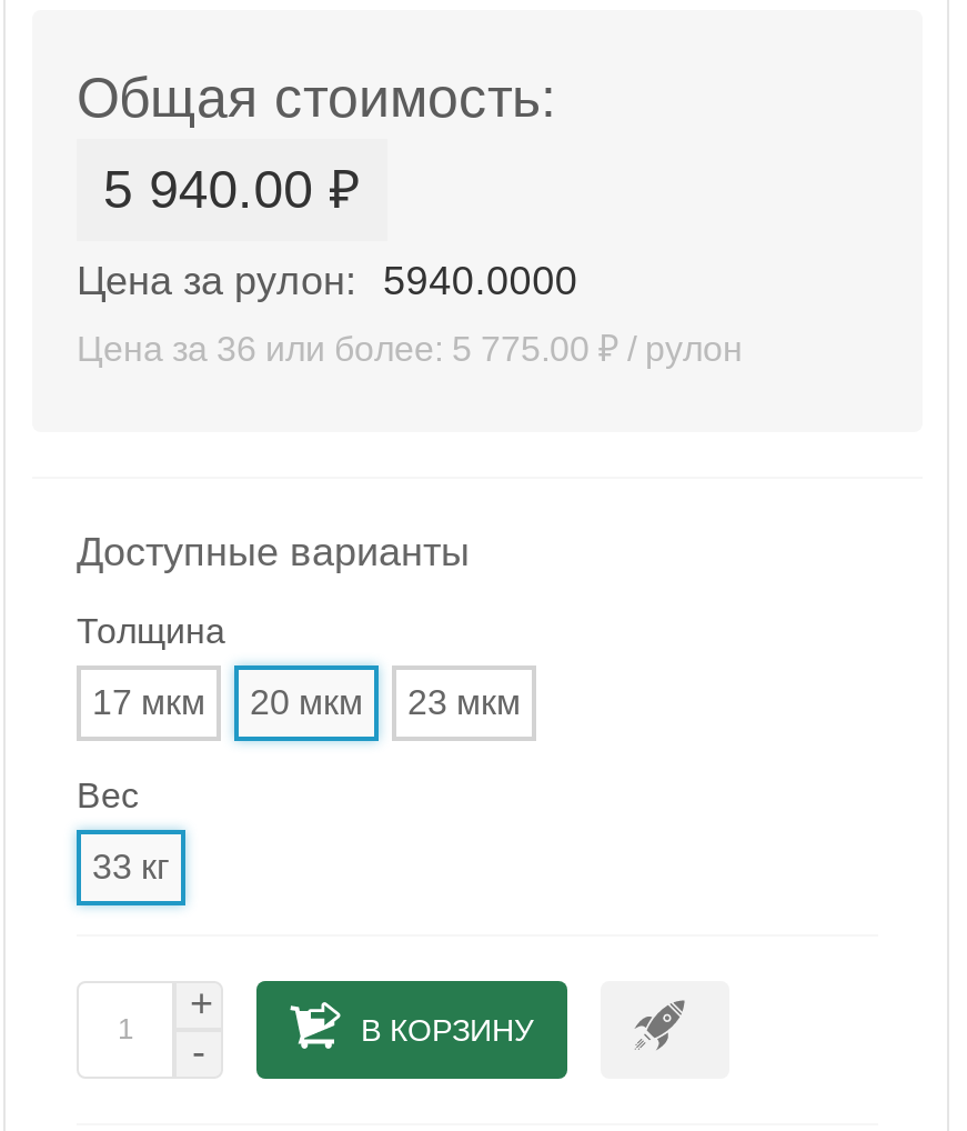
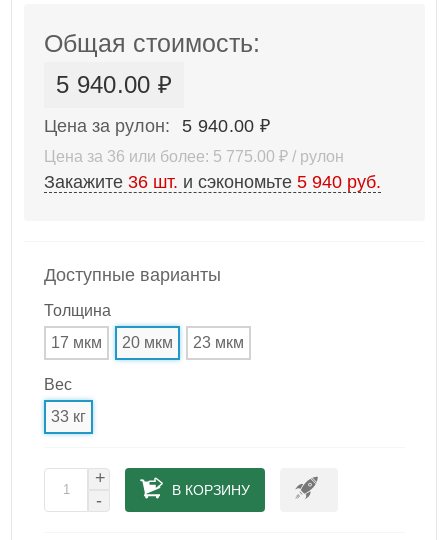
- Цена за рулон: 5940.0000
+ Цена за рулон: 5 940.00 ₽

+ Закажите 36 шт. и сэкономьте 5 940 руб.
